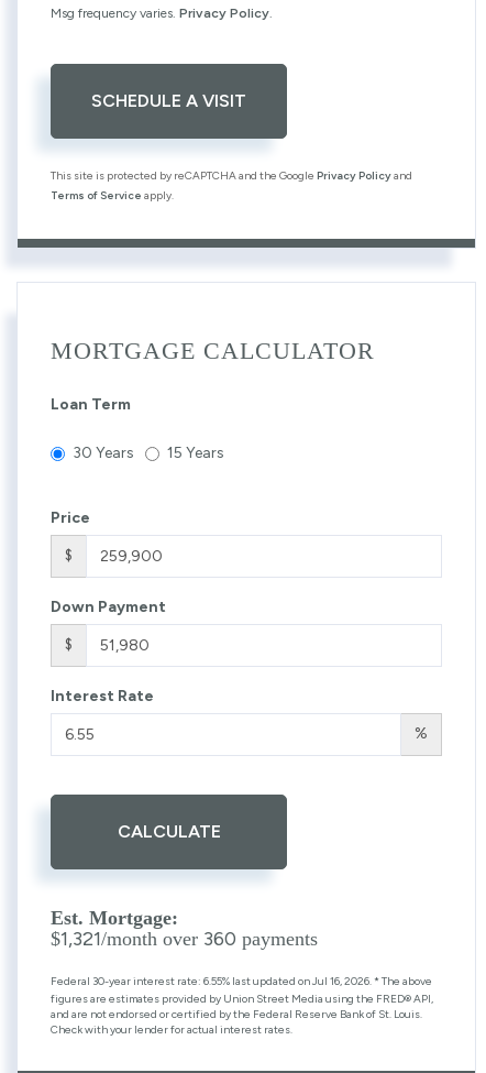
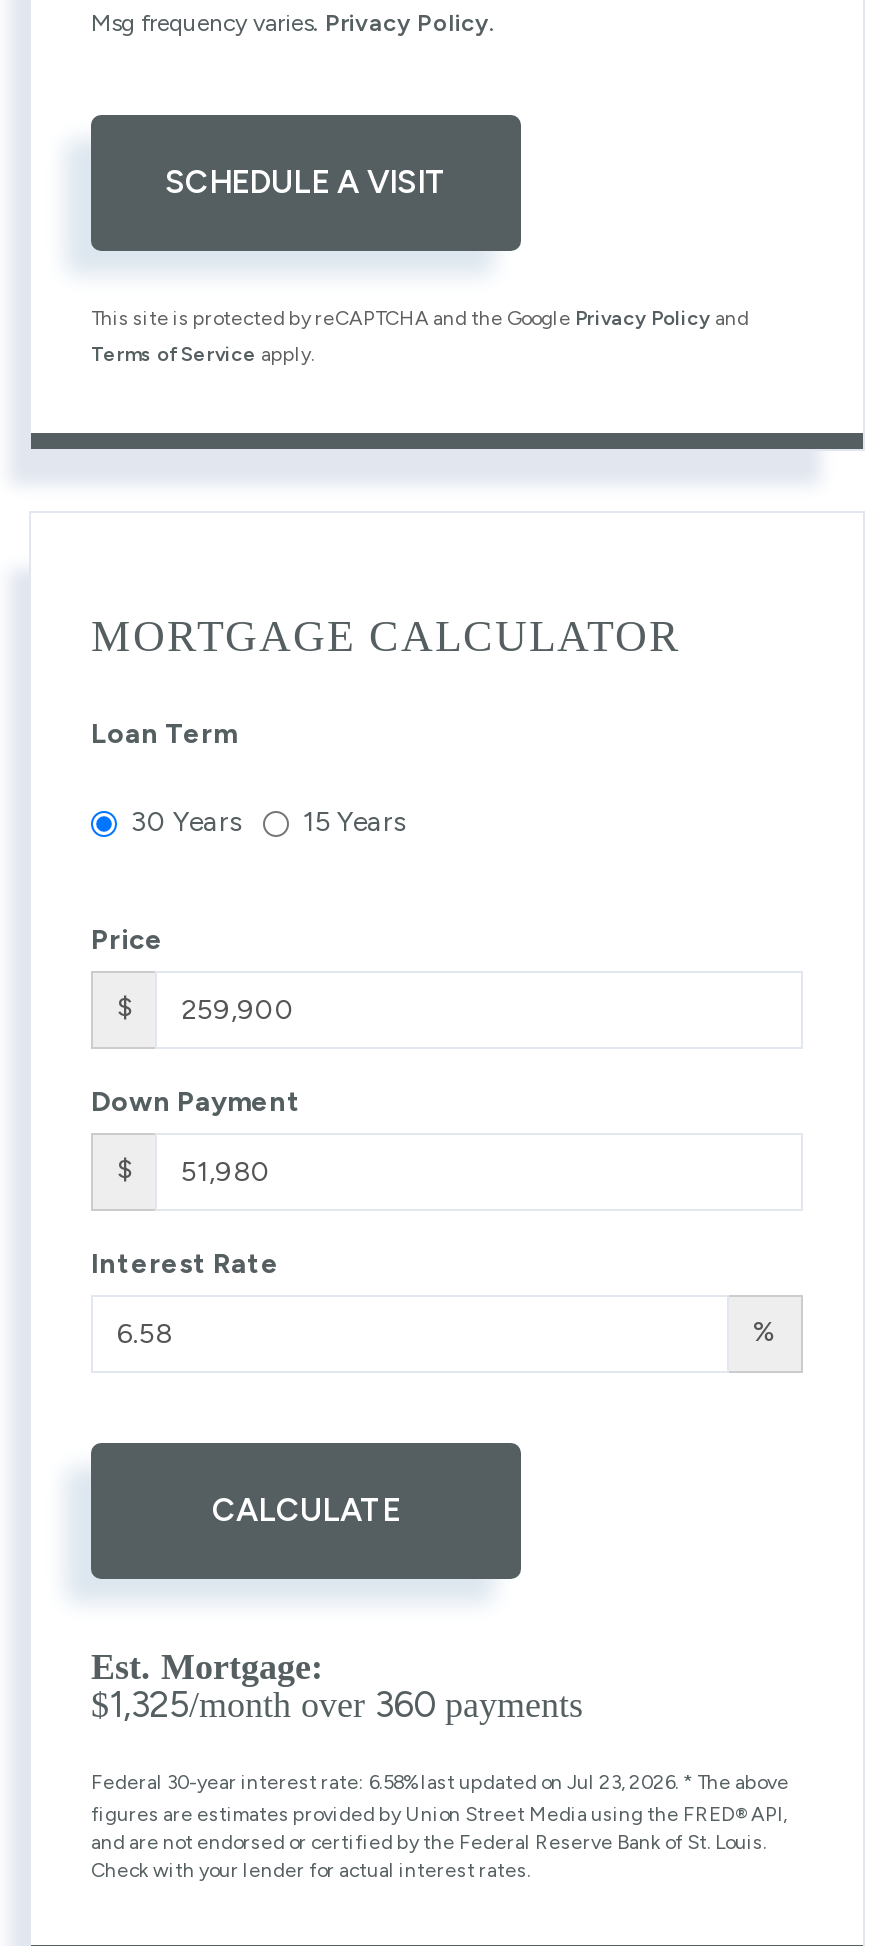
- $1,321/month over 360 payments
+ $1,325/month over 360 payments

- Federal 30-year interest rate: 6.55% last updated on Jul 16, 2026. * The above
+ Federal 30-year interest rate: 6.58% last updated on Jul 23, 2026. * The above
